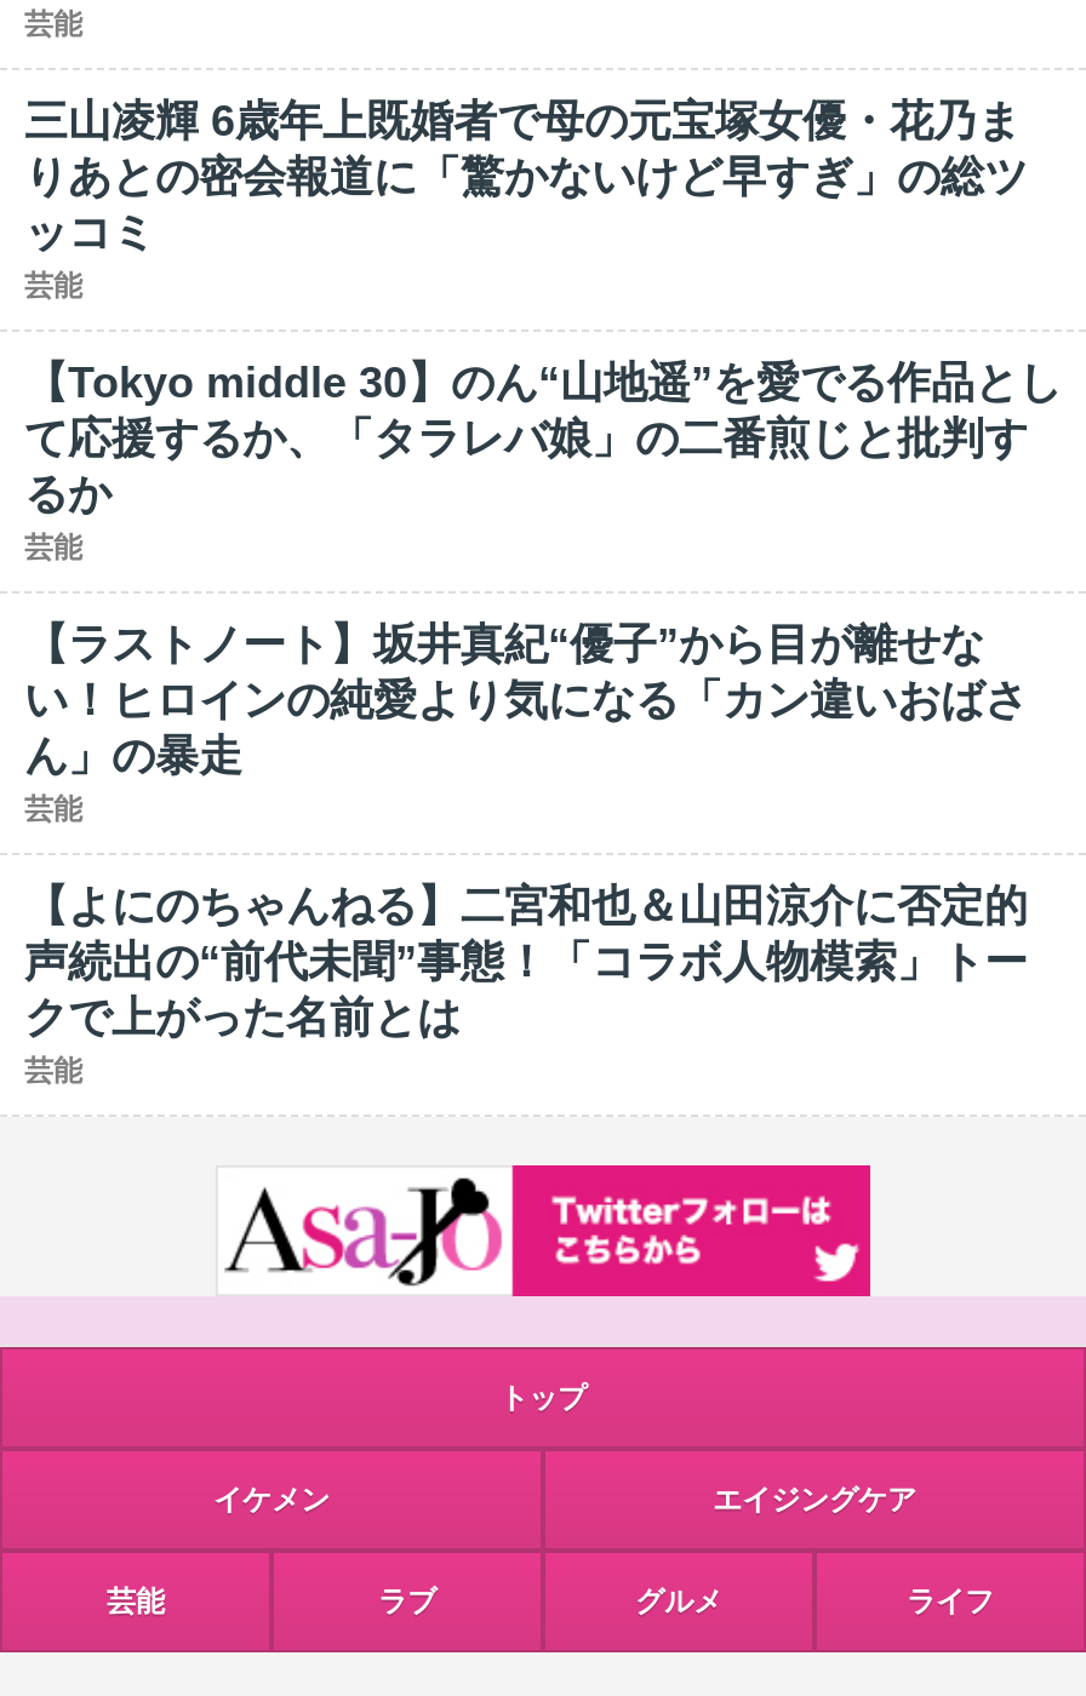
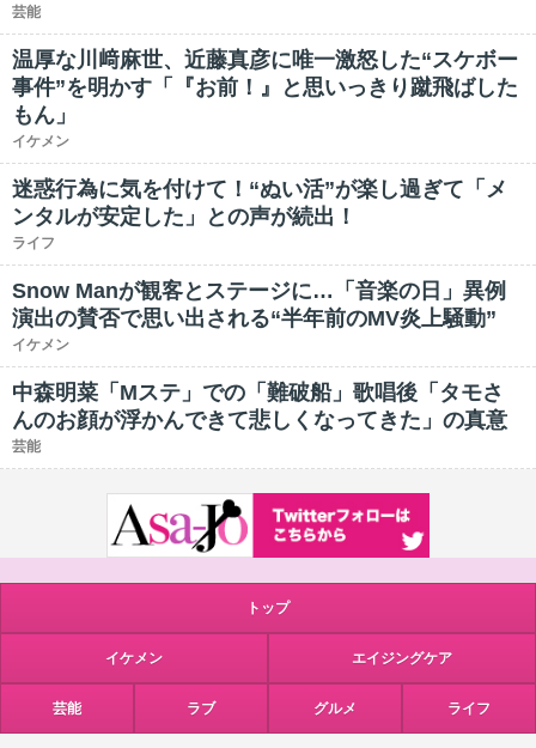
- 三山凌輝 6歳年上既婚者で母の元宝塚女優・花乃ま
- りあとの密会報道に「驚かないけど早すぎ」の総ツ
- ッコミ
- 芸能
+ 温厚な川﨑麻世、近藤真彦に唯一激怒した“スケボー
+ 事件”を明かす「『お前！』と思いっきり蹴飛ばした
+ もん」
+ イケメン

- 【Tokyo middle 30】のん“山地遥”を愛でる作品とし
- て応援するか、「タラレバ娘」の二番煎じと批判す
- るか
- 芸能
+ 迷惑行為に気を付けて！“ぬい活”が楽し過ぎて「メ
+ ンタルが安定した」との声が続出！
+ ライフ

- 【ラストノート】坂井真紀“優子”から目が離せな
- い！ヒロインの純愛より気になる「カン違いおばさ
- ん」の暴走
- 芸能
+ Snow Manが観客とステージに…「音楽の日」異例
+ 演出の賛否で思い出される“半年前のMV炎上騒動”
+ イケメン

- 【よにのちゃんねる】二宮和也＆山田涼介に否定的
- 声続出の“前代未聞”事態！「コラボ人物模索」トー
- クで上がった名前とは
+ 中森明菜「Mステ」での「難破船」歌唱後「タモさ
+ んのお顔が浮かんできて悲しくなってきた」の真意
